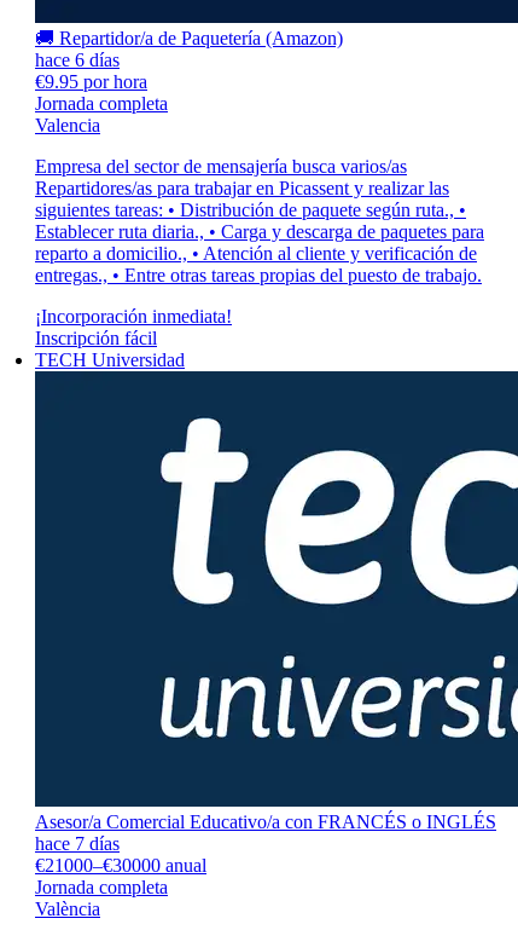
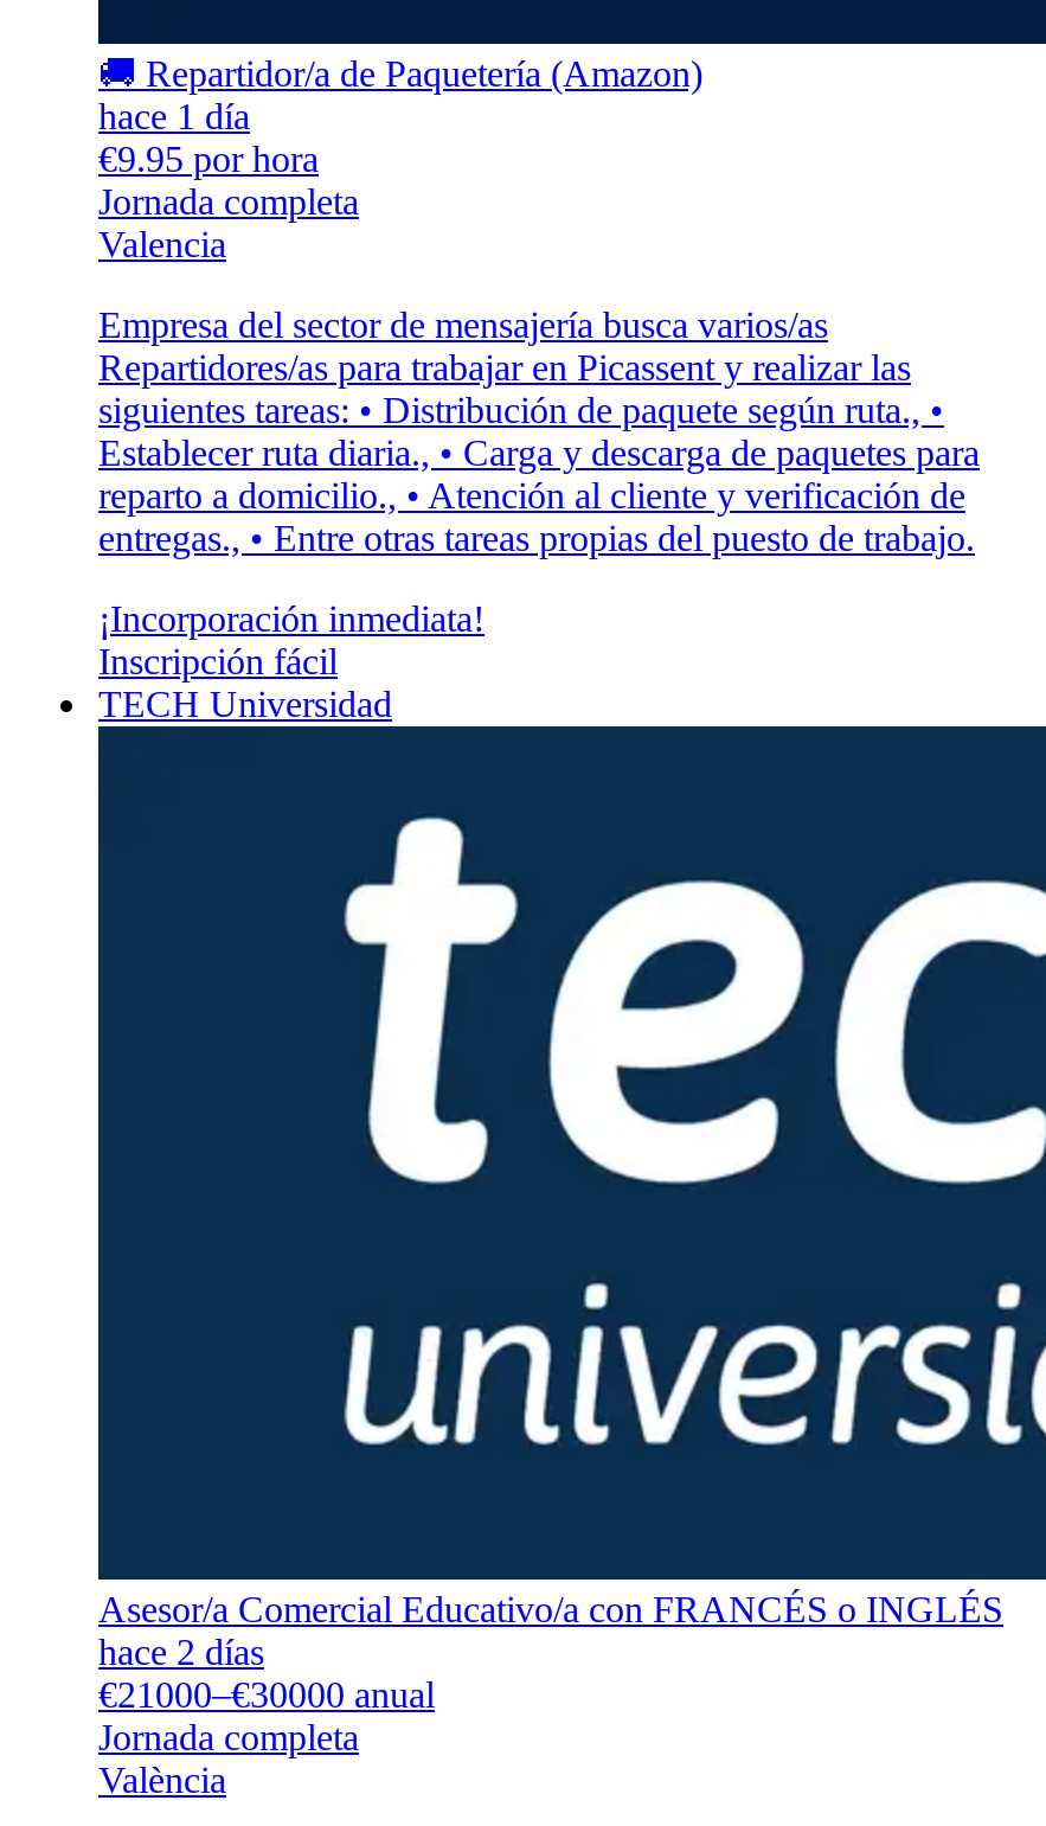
- hace 6 días
+ hace 1 día

- hace 7 días
+ hace 2 días
